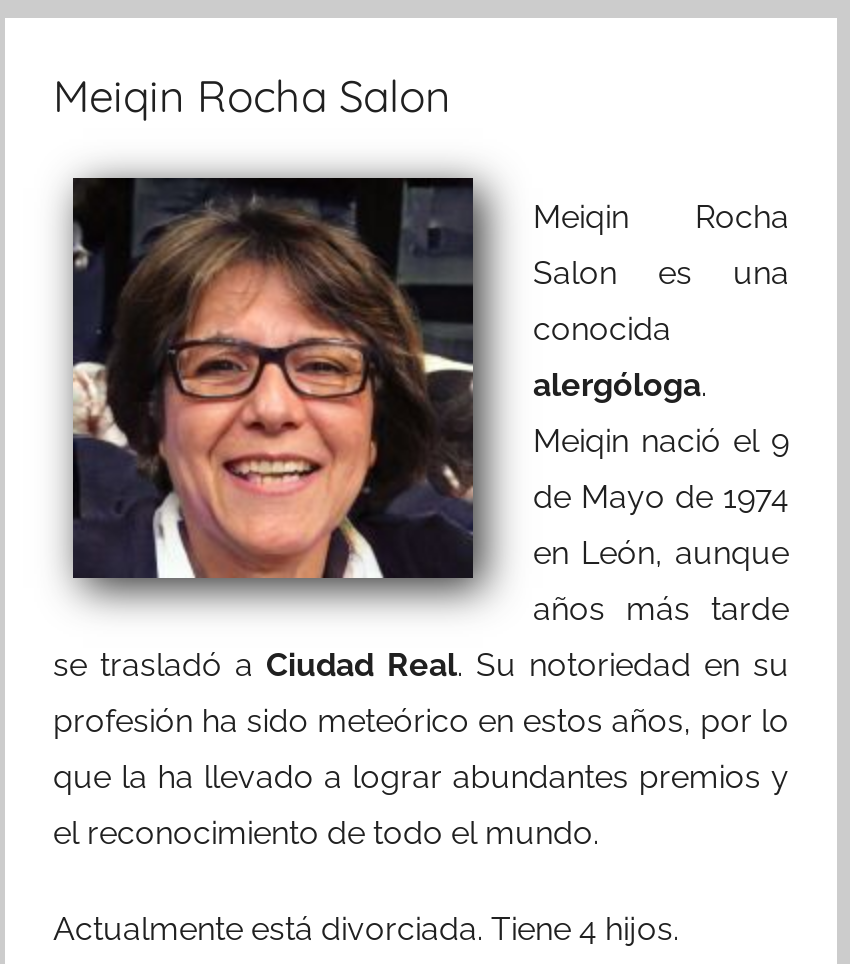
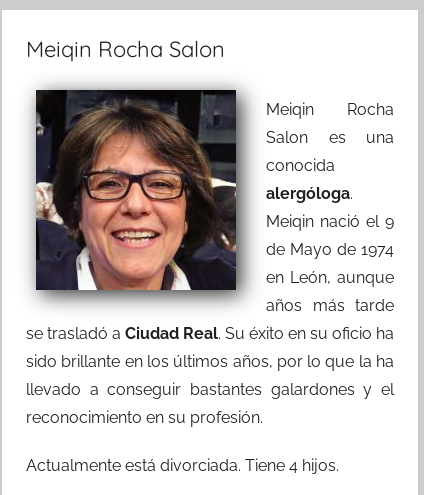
- se trasladó a Ciudad Real. Su notoriedad en su
+ se trasladó a Ciudad Real. Su éxito en su oficio ha

- profesión ha sido meteórico en estos años, por lo
+ sido brillante en los últimos años, por lo que la ha

- que la ha llevado a lograr abundantes premios y
+ llevado a conseguir bastantes galardones y el

- el reconocimiento de todo el mundo.
+ reconocimiento en su profesión.
